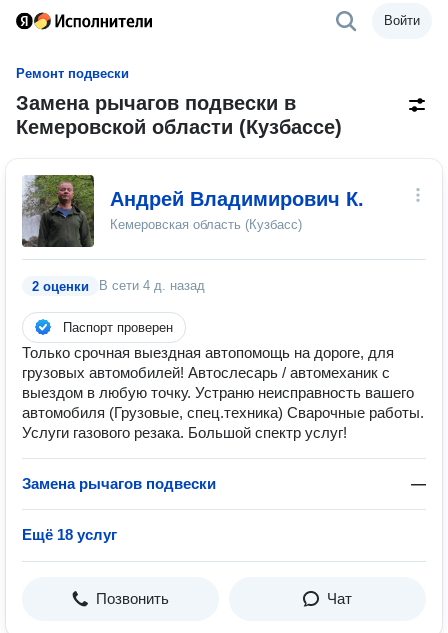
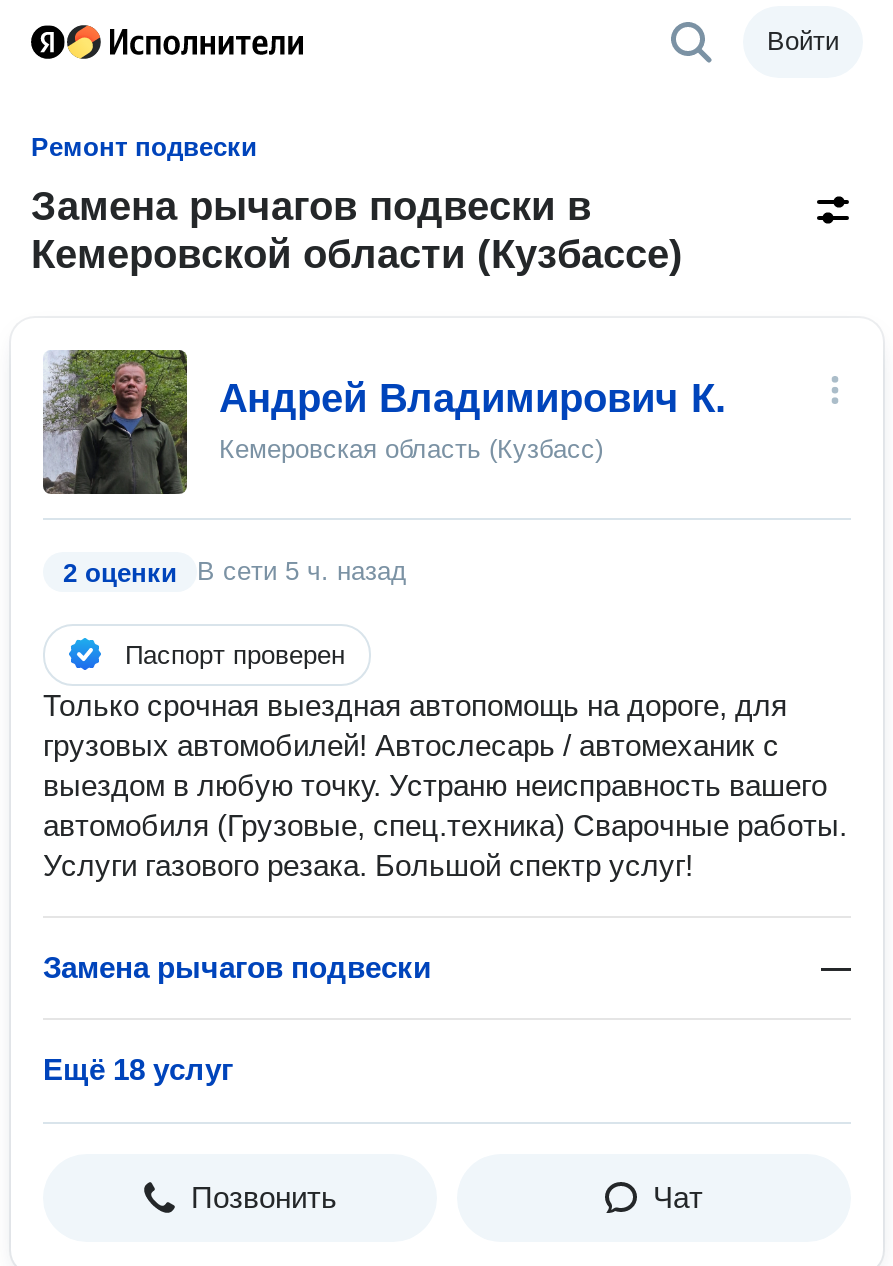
- 2 оценки В сети 4 д. назад
+ 2 оценки В сети 5 ч. назад
